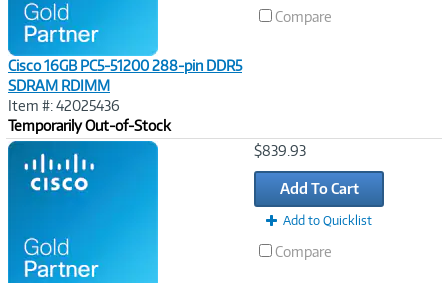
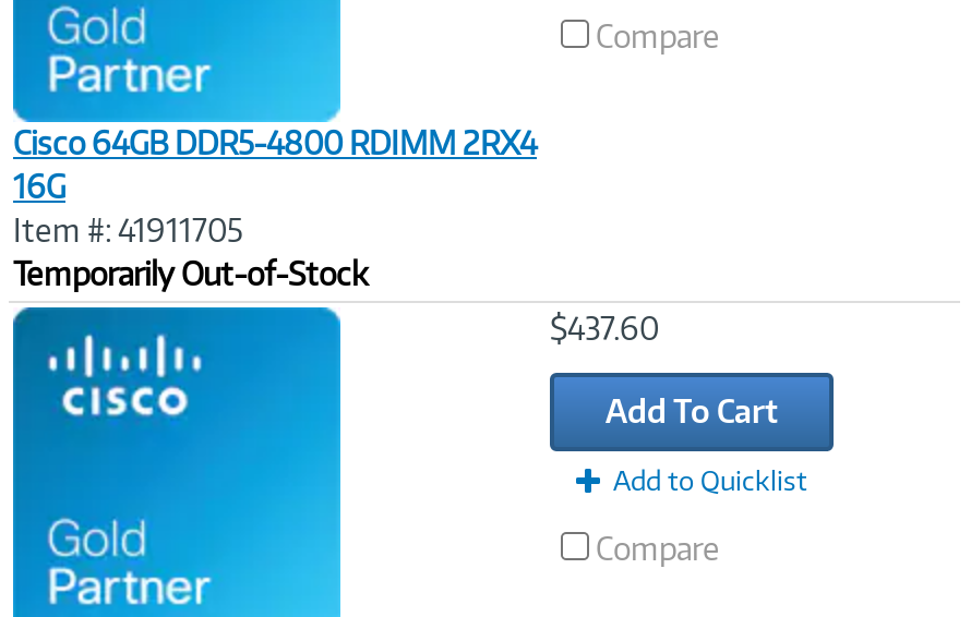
- Cisco 16GB PC5-51200 288-pin DDR5
- SDRAM RDIMM
- Item #: 42025436
+ Cisco 64GB DDR5-4800 RDIMM 2RX4
+ 16G
+ Item #: 41911705

- $839.93
+ $437.60
